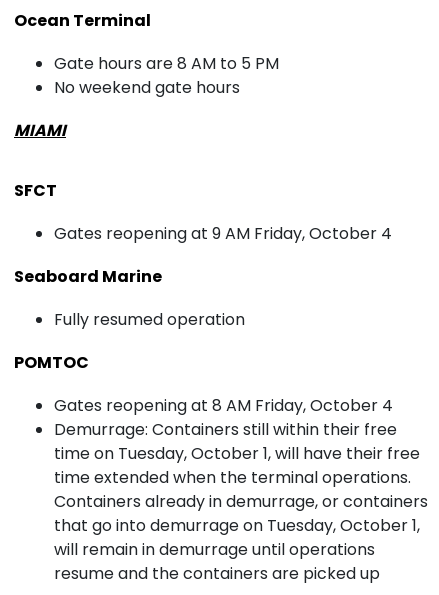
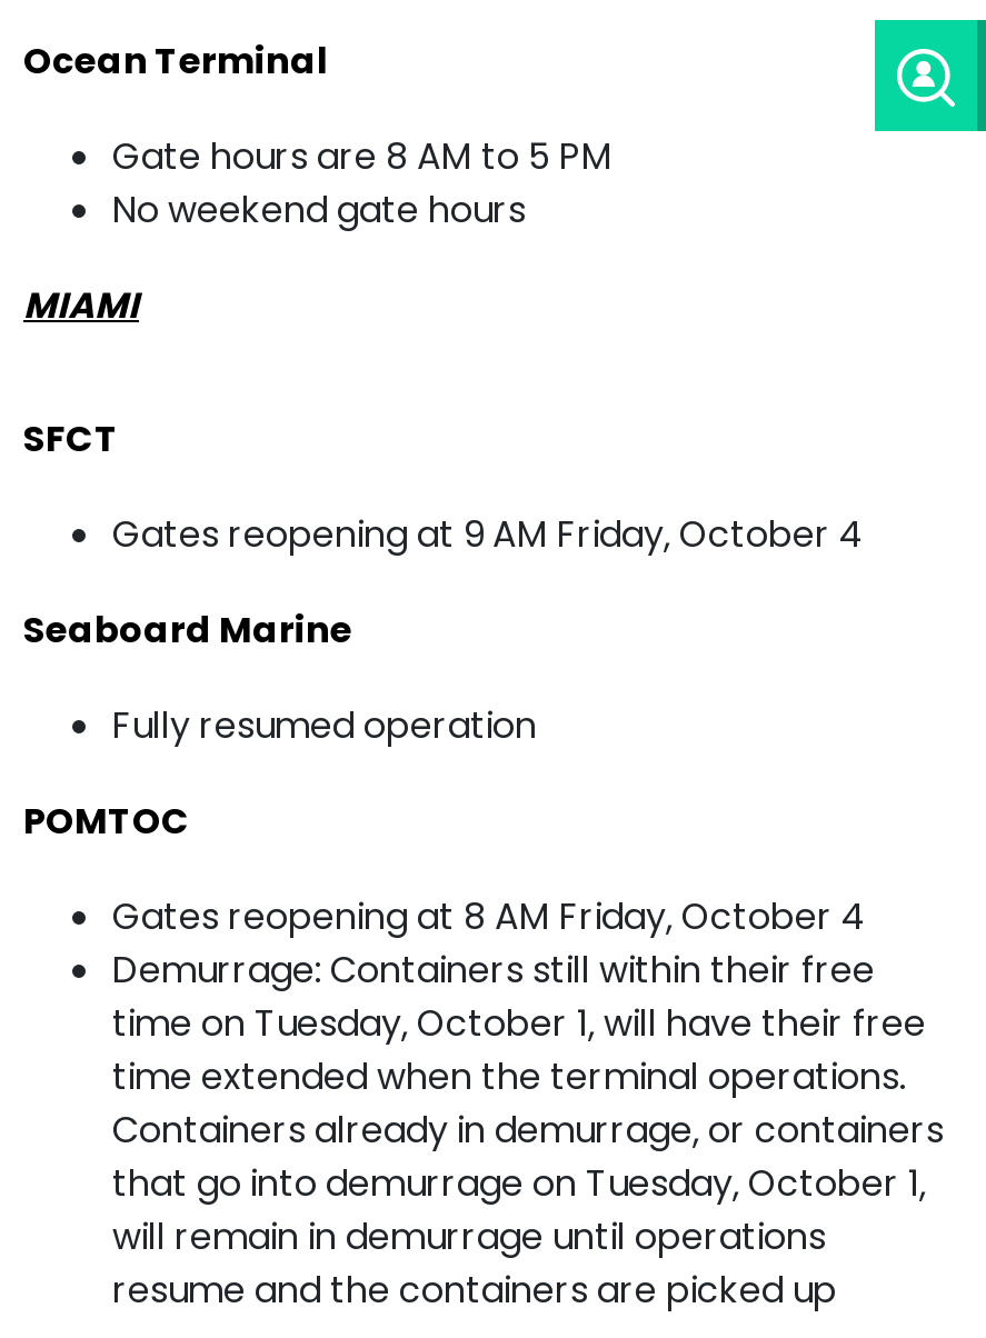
+ [image]
